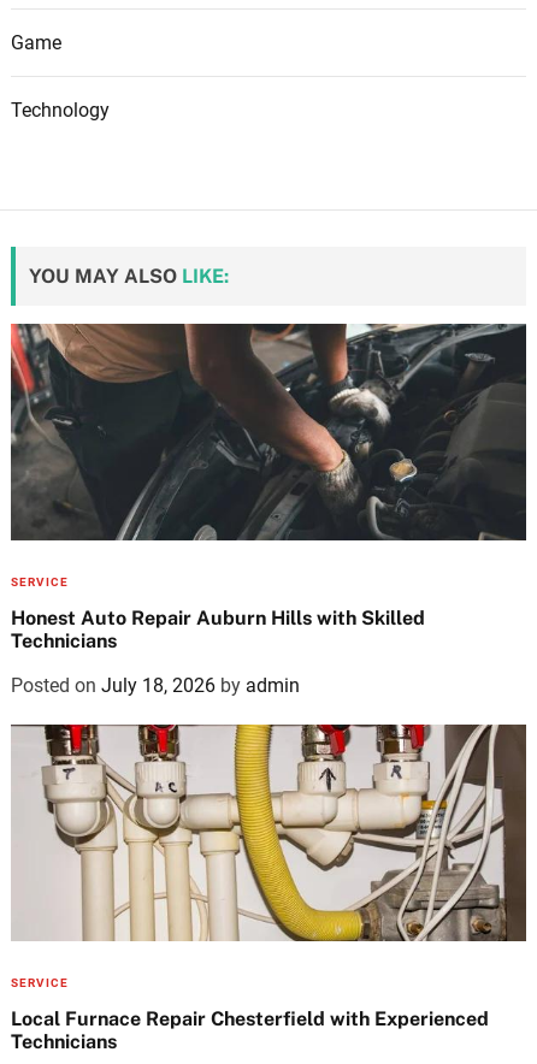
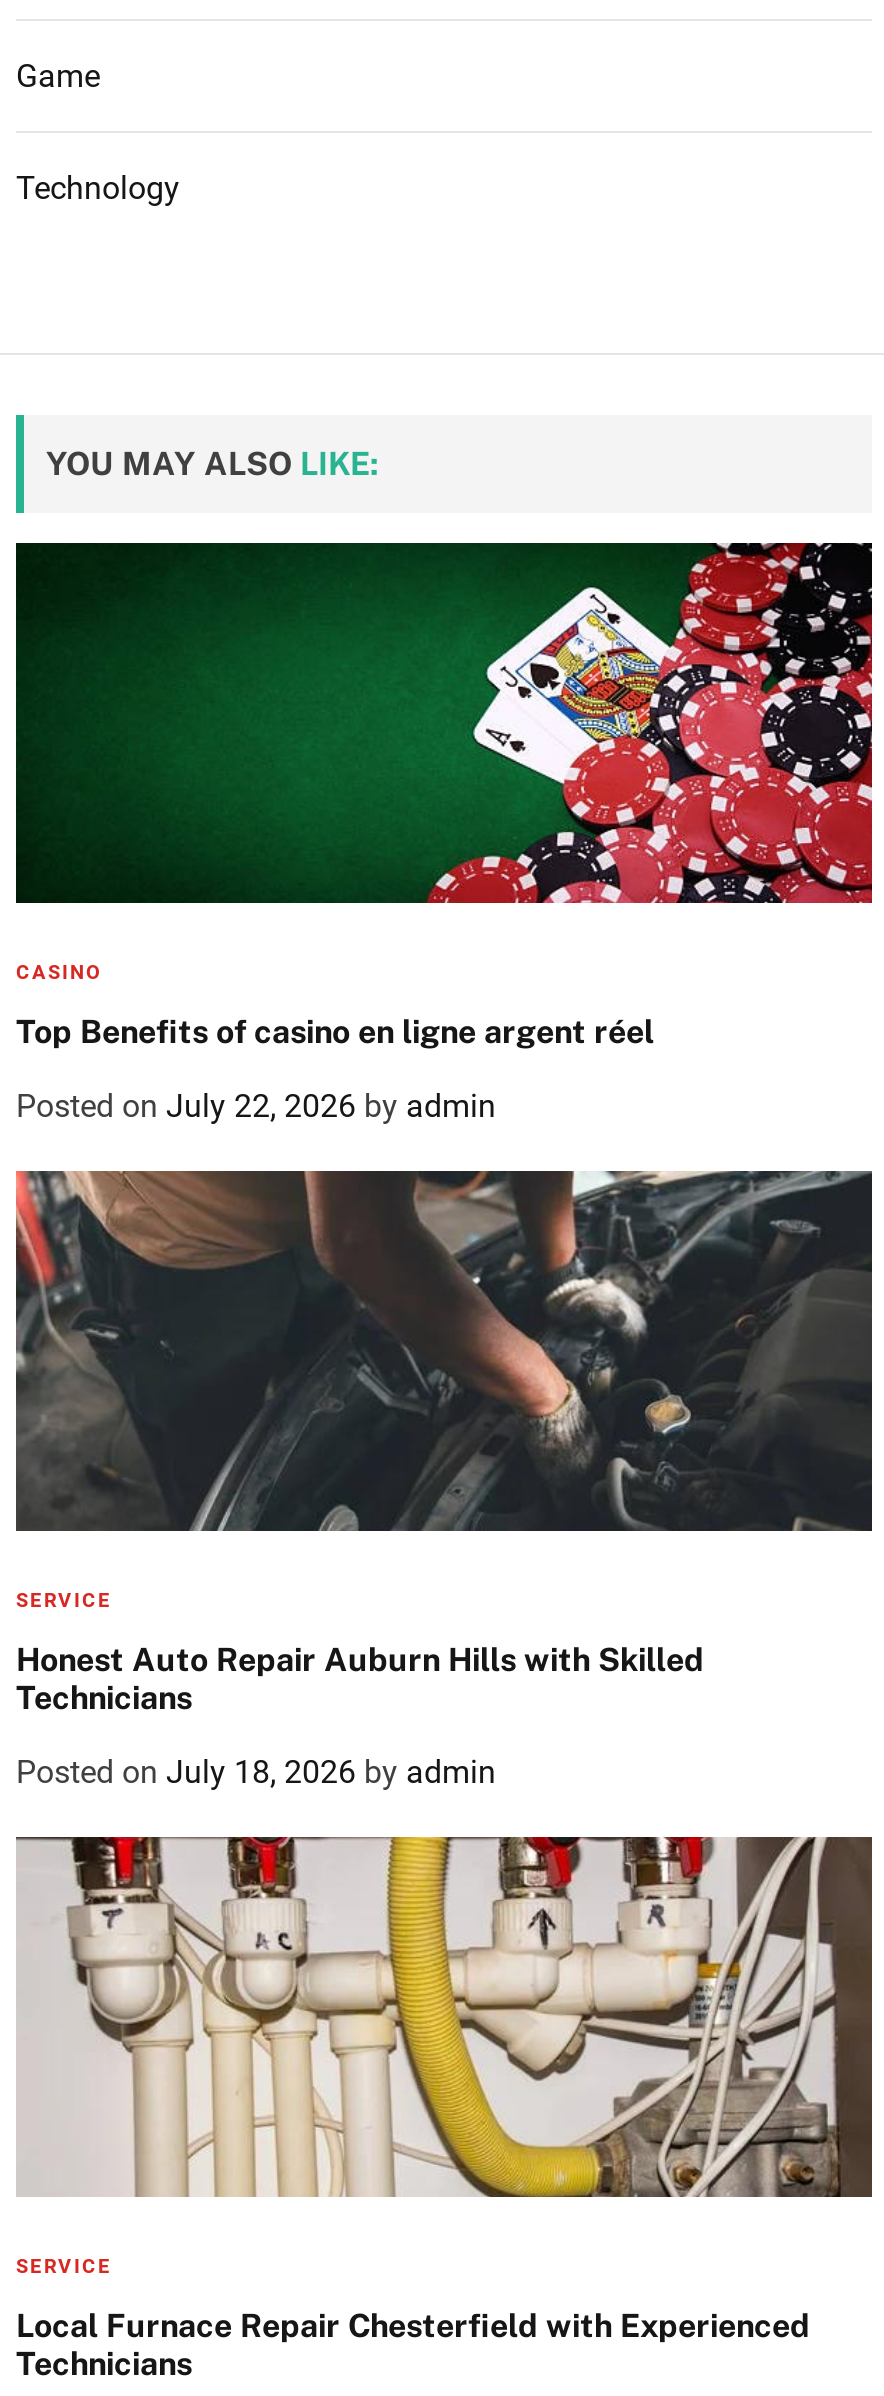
+ [image]
+ CASINO
+ Top Benefits of casino en ligne argent réel
+ Posted on July 22, 2026 by admin
